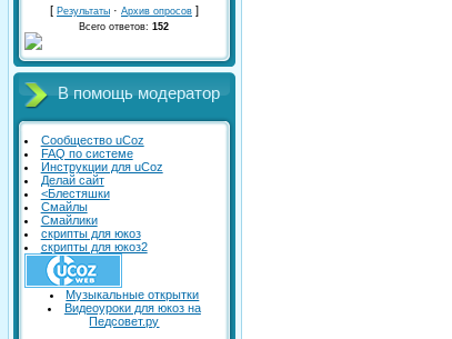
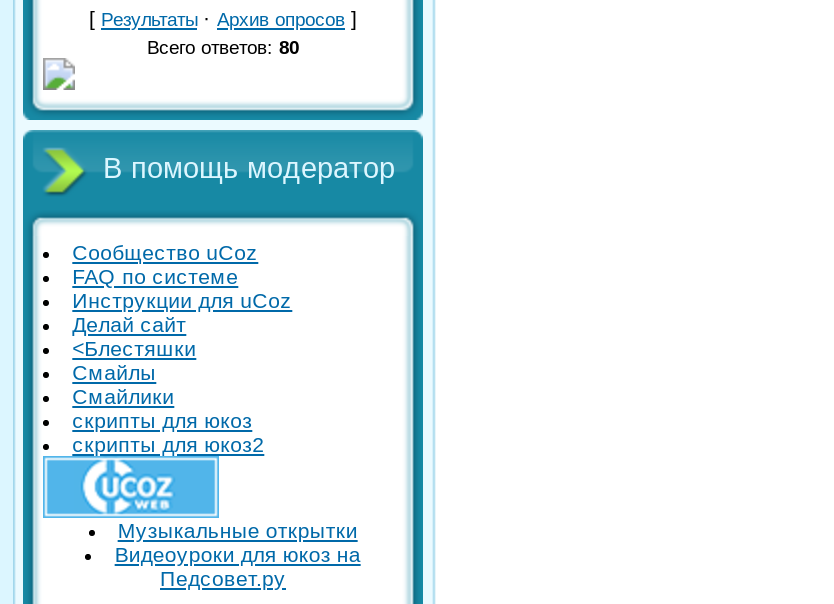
- Всего ответов: 152
+ Всего ответов: 80
